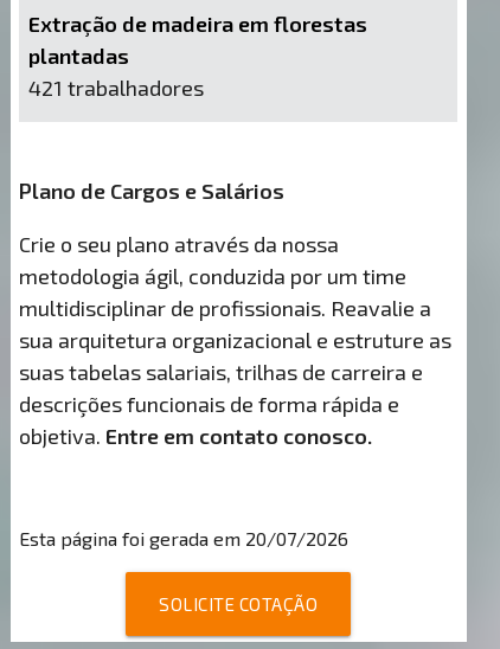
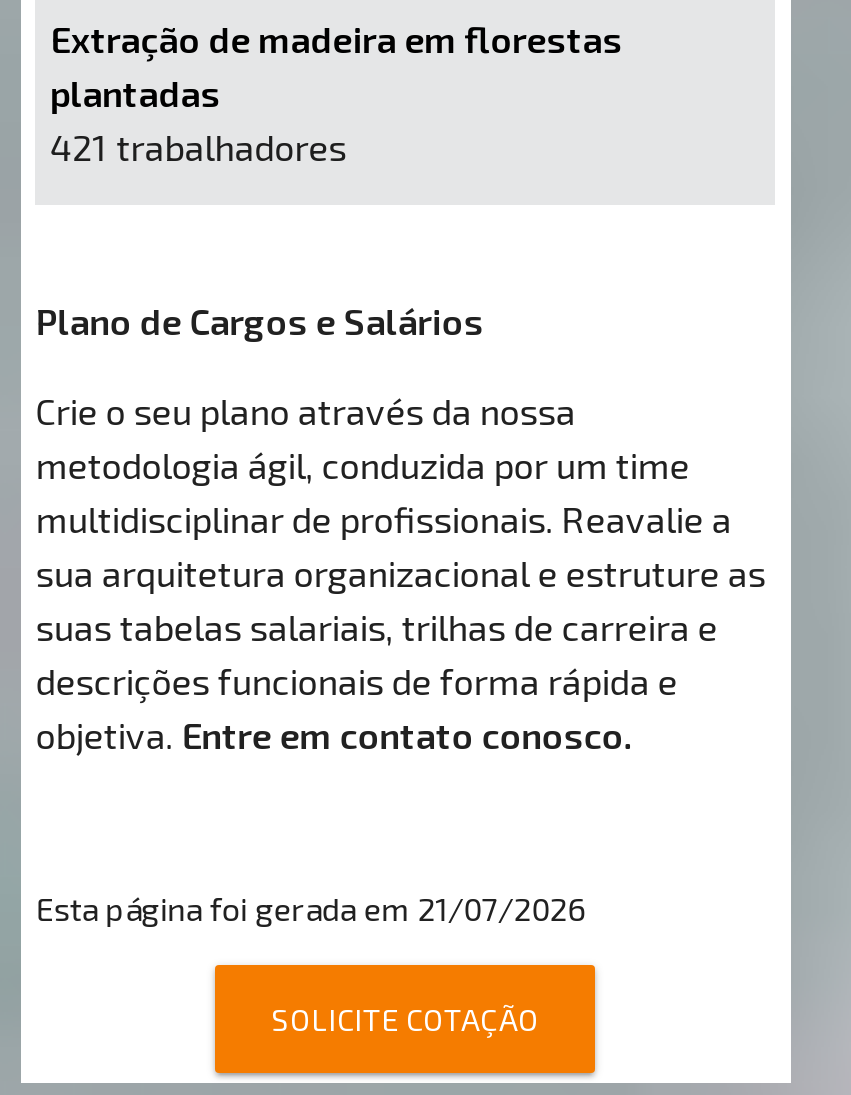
- Esta página foi gerada em 20/07/2026
+ Esta página foi gerada em 21/07/2026
